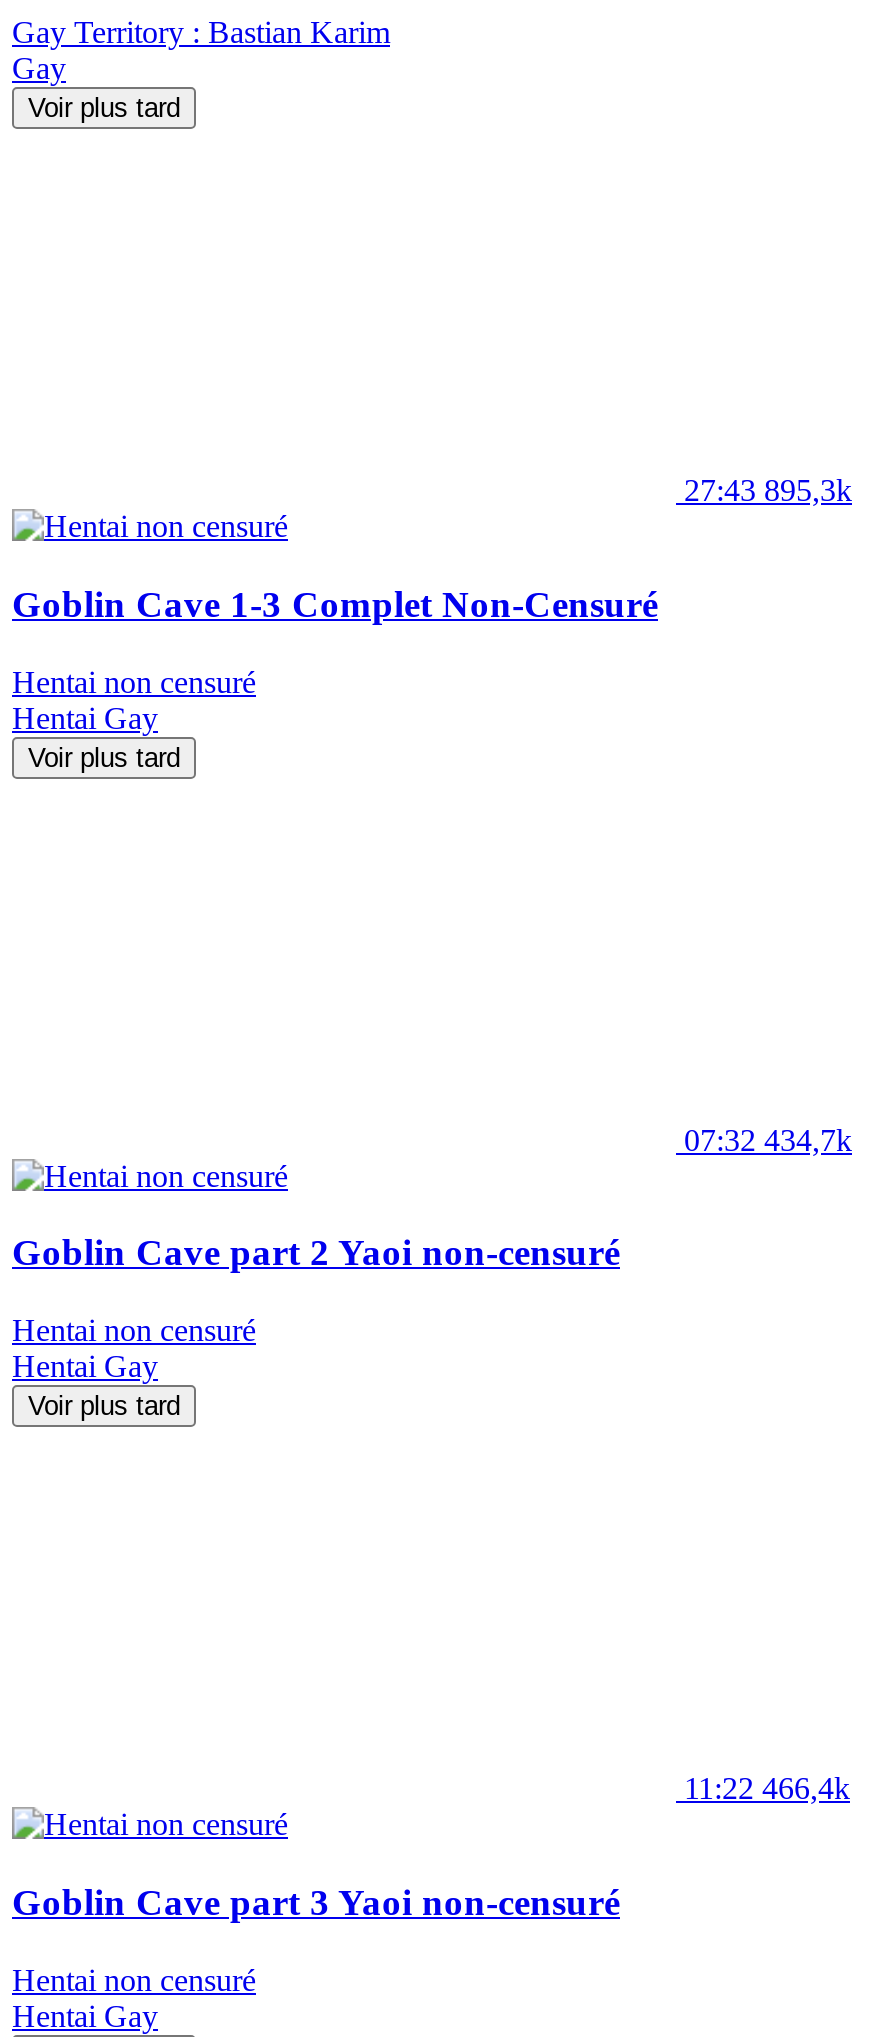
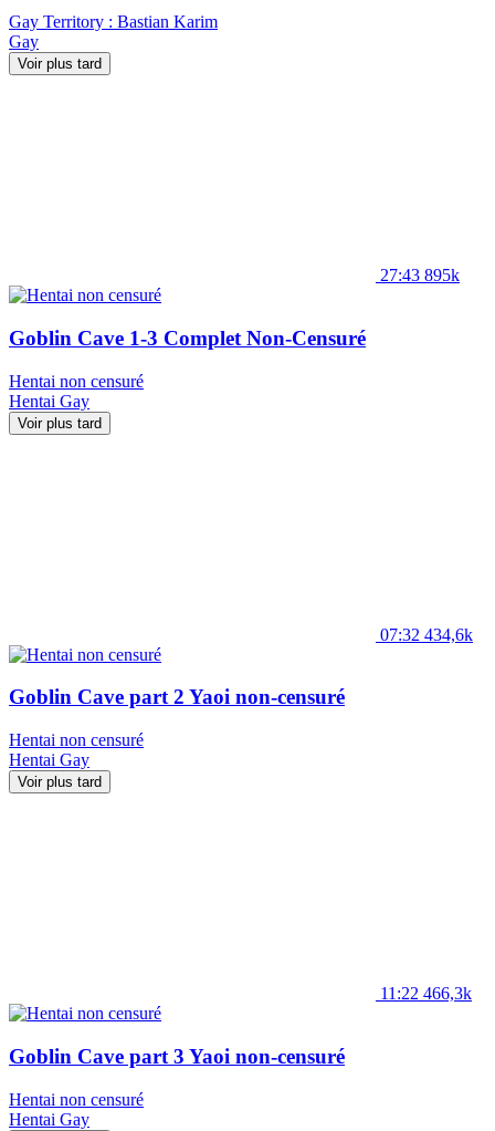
- 27:43 895,3k
+ 27:43 895k

- 07:32 434,7k
+ 07:32 434,6k

- 11:22 466,4k
+ 11:22 466,3k
